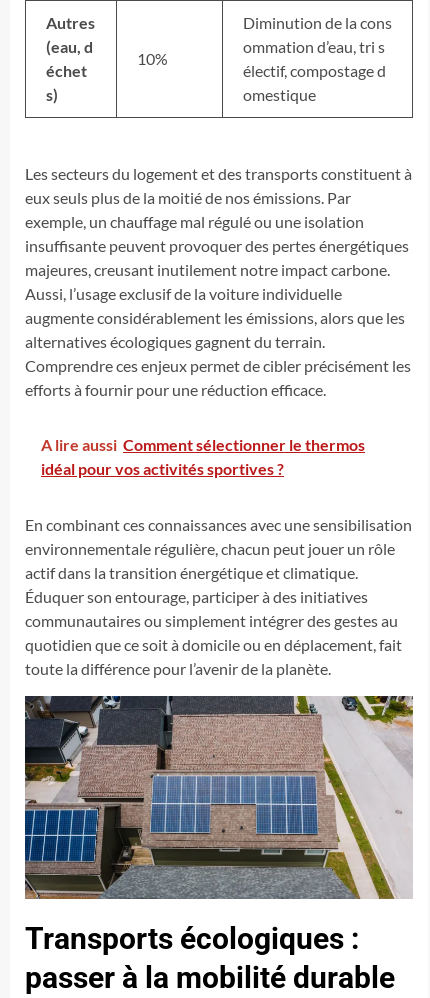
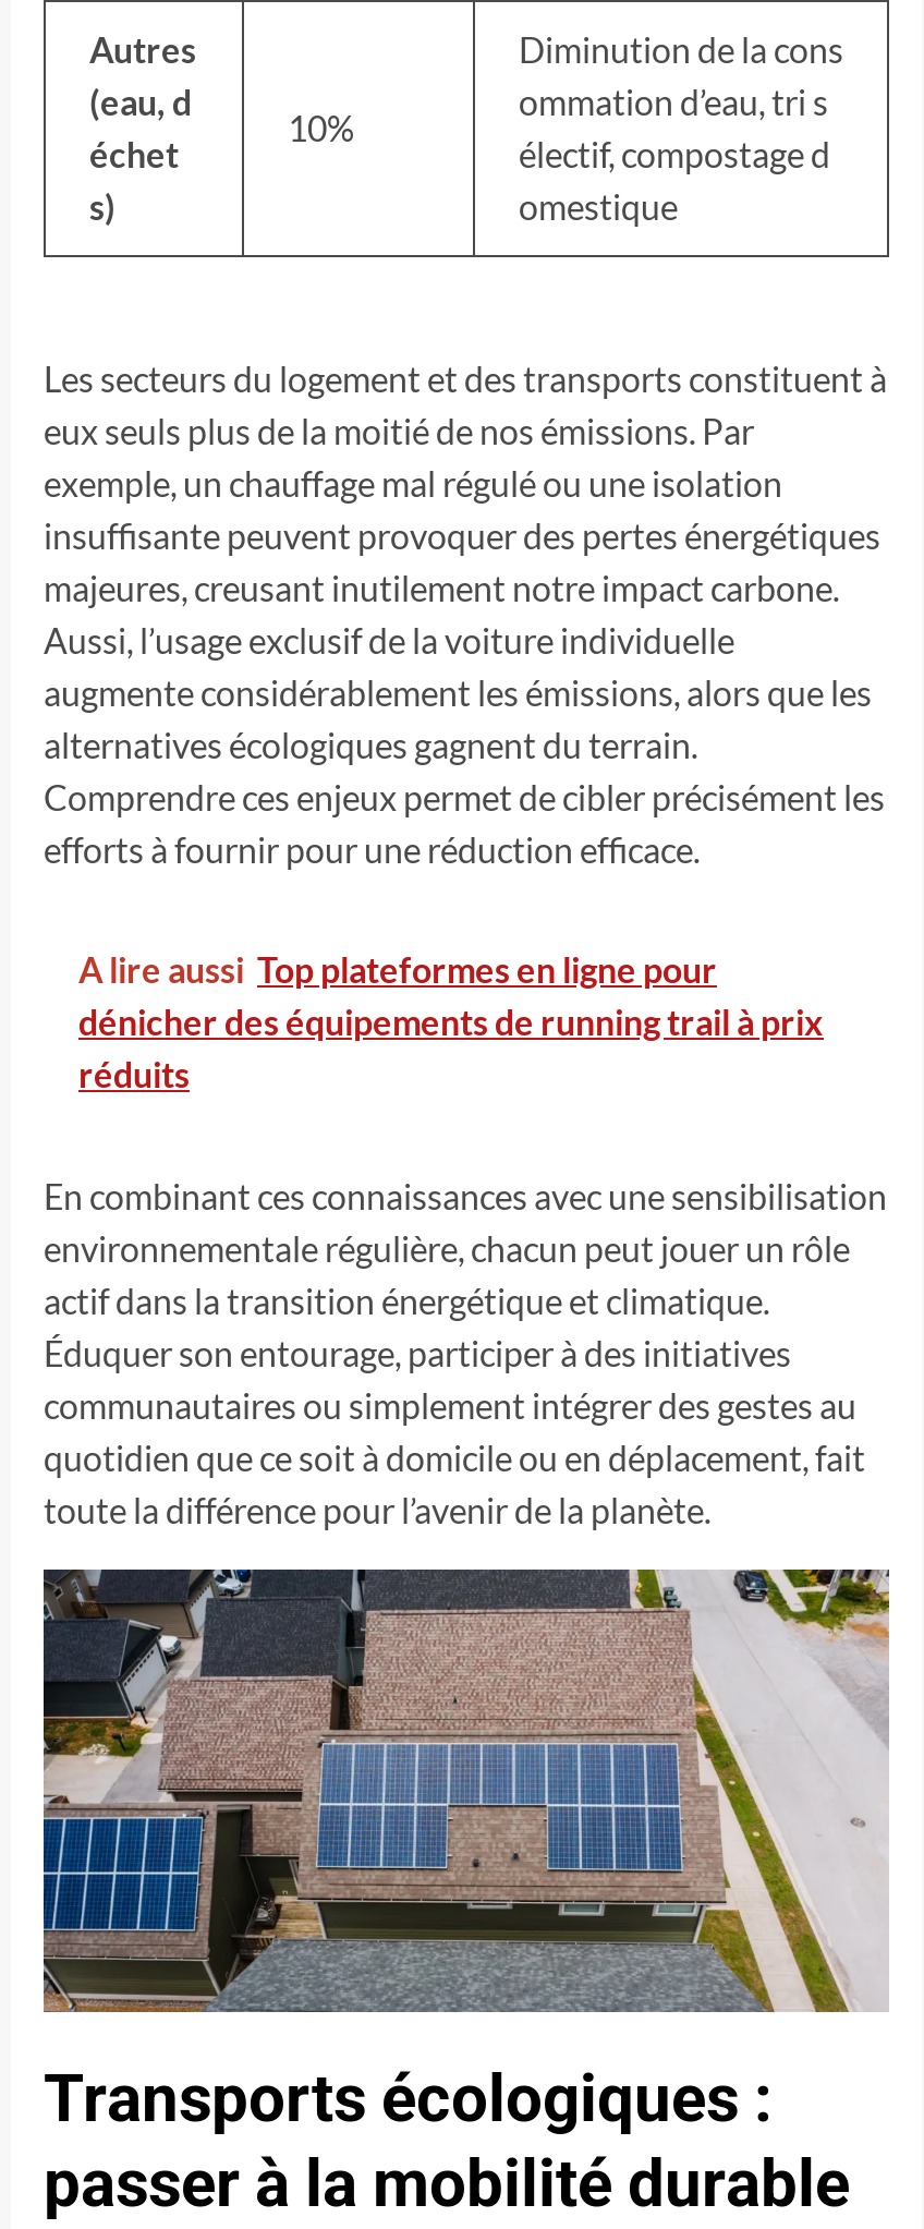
- A lire aussi Comment sélectionner le thermos
- idéal pour vos activités sportives ?
+ A lire aussi Top plateformes en ligne pour
+ dénicher des équipements de running trail à prix
+ réduits
